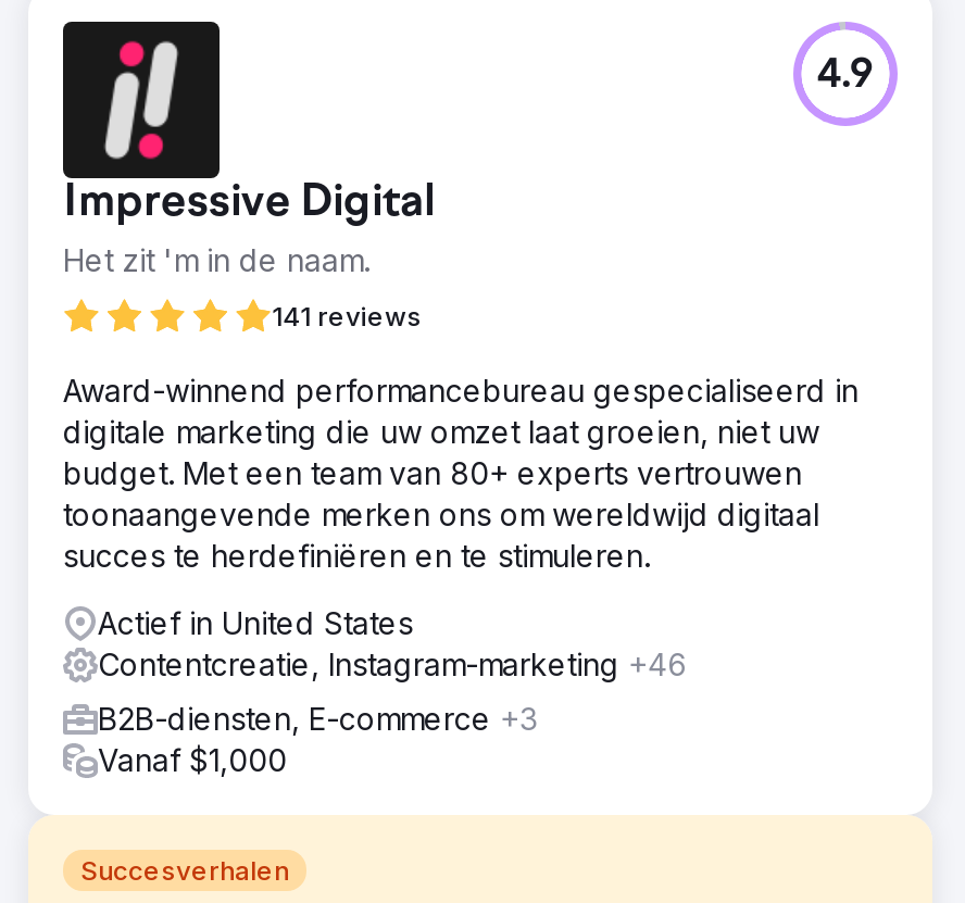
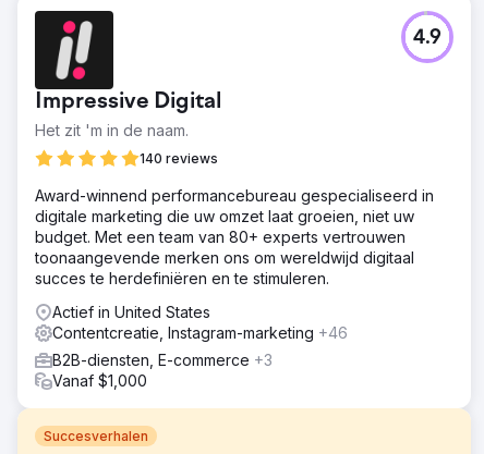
- 141 reviews
+ 140 reviews
